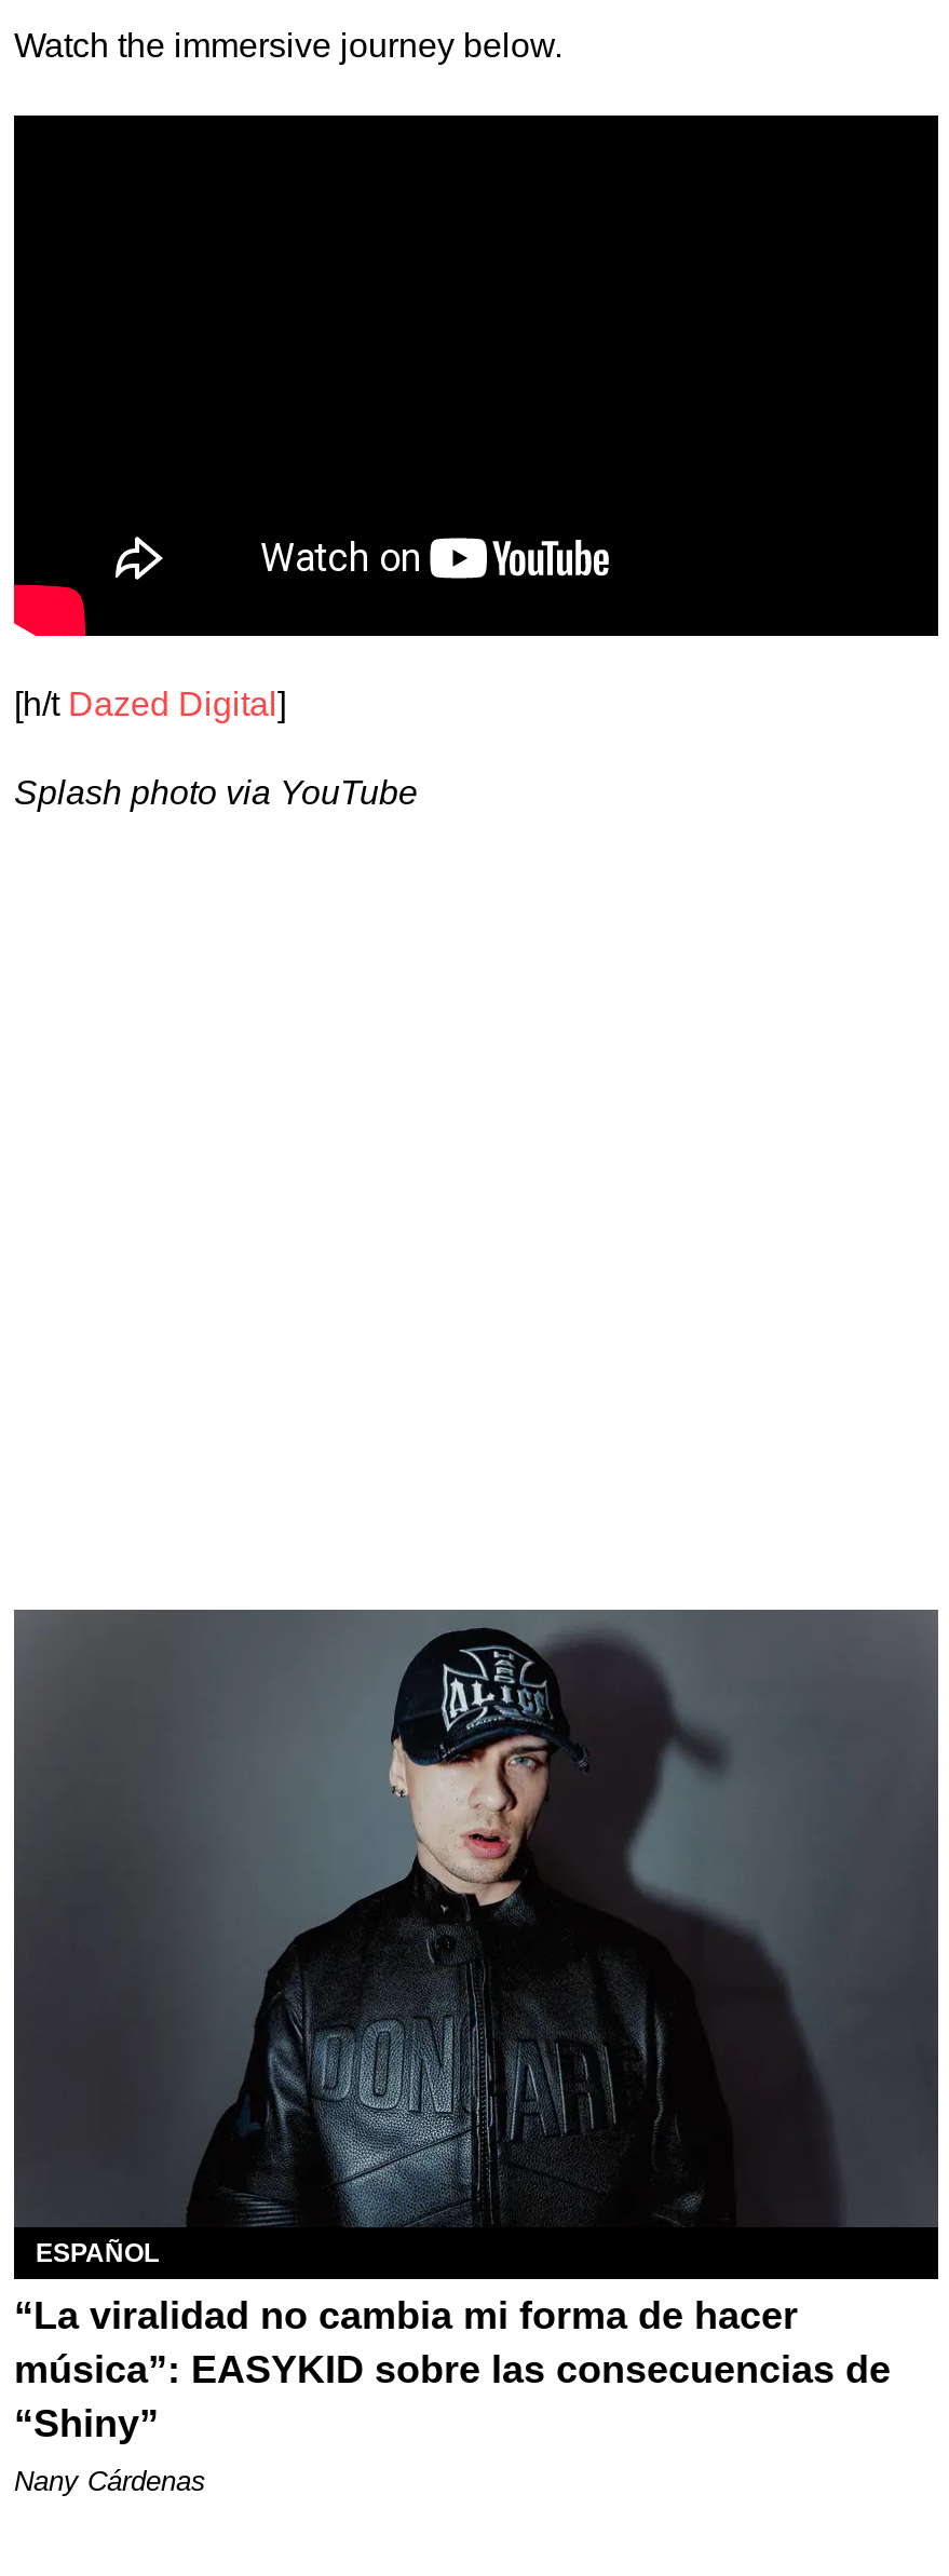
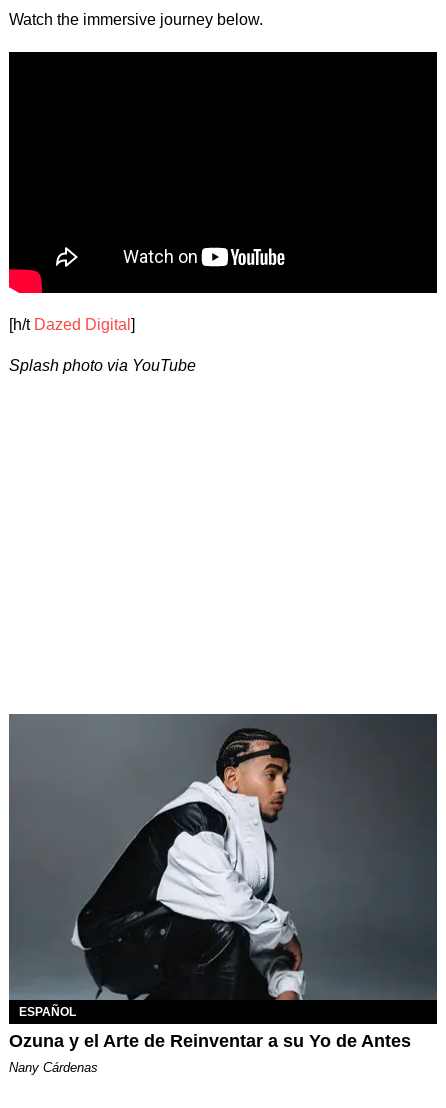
- [image]
- “La viralidad no cambia mi forma de hacer
- música”: EASYKID sobre las consecuencias de
- “Shiny”
+ [image]
+ Ozuna y el Arte de Reinventar a su Yo de Antes
